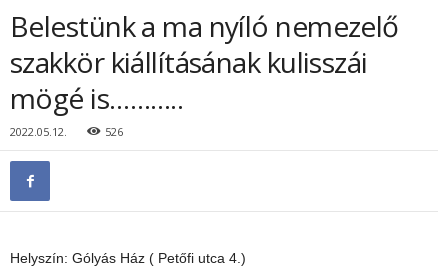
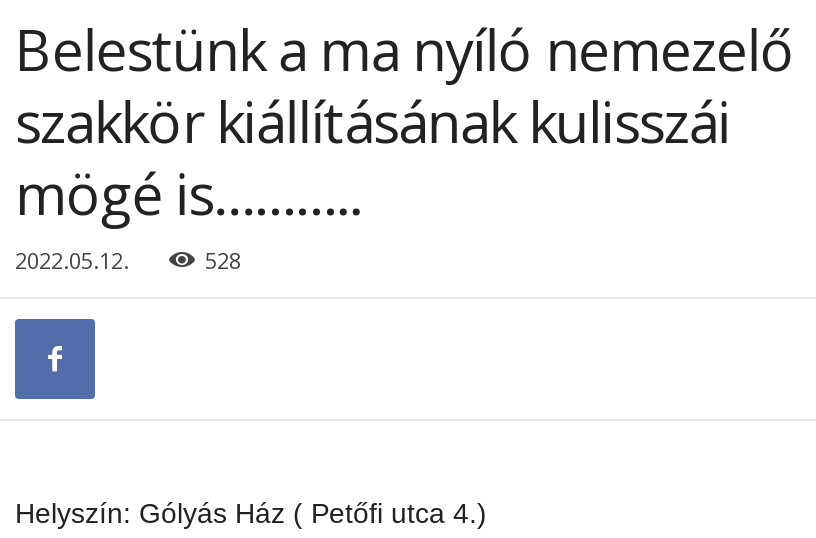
- 526
+ 528
